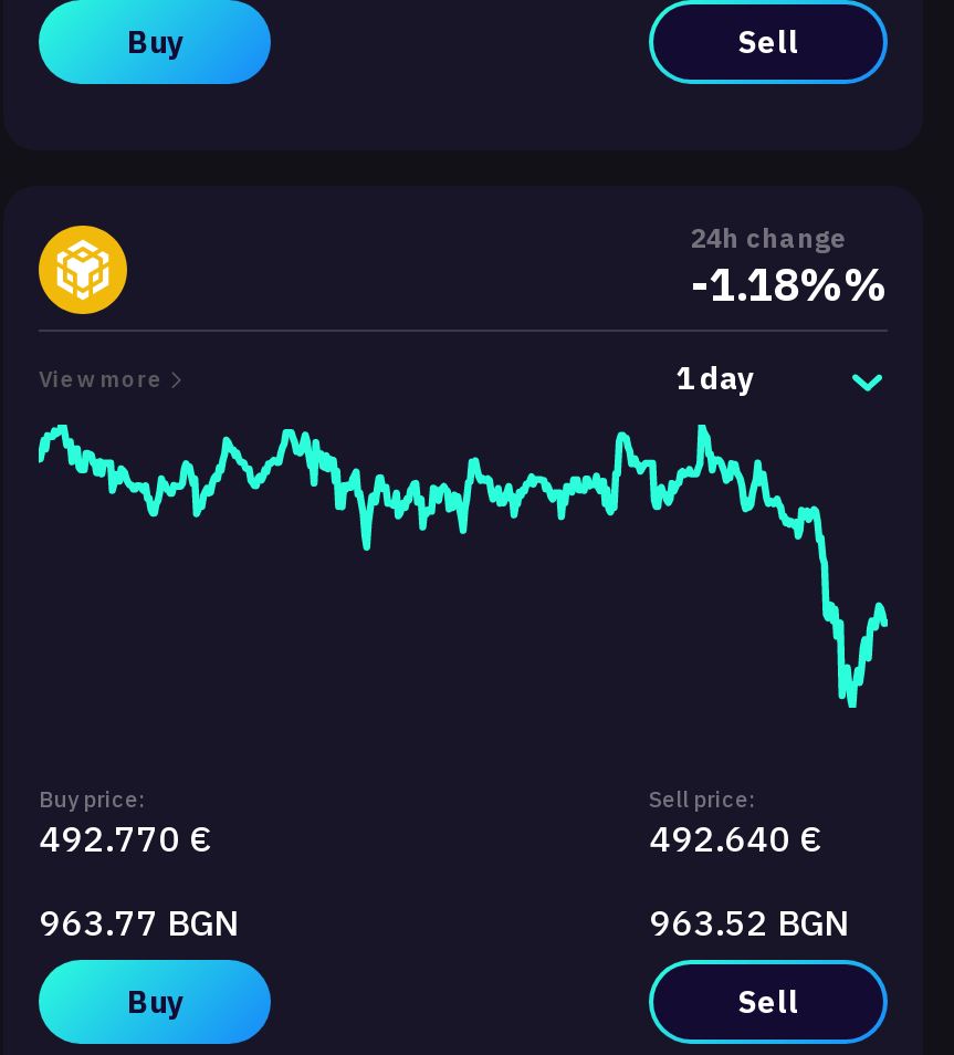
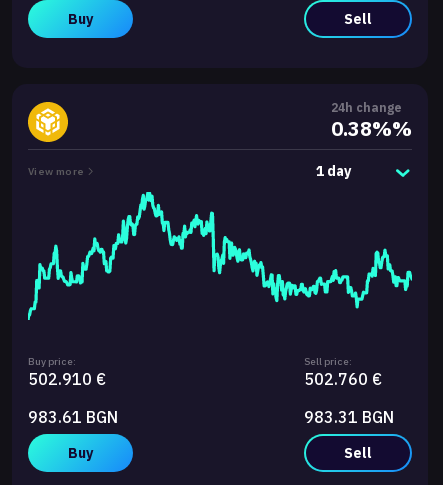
- -1.18%%
+ 0.38%%

- [image]
+ [image]

- 492.770 €
+ 502.910 €

- 492.640 €
+ 502.760 €

- 963.77 BGN
+ 983.61 BGN

- 963.52 BGN
+ 983.31 BGN
